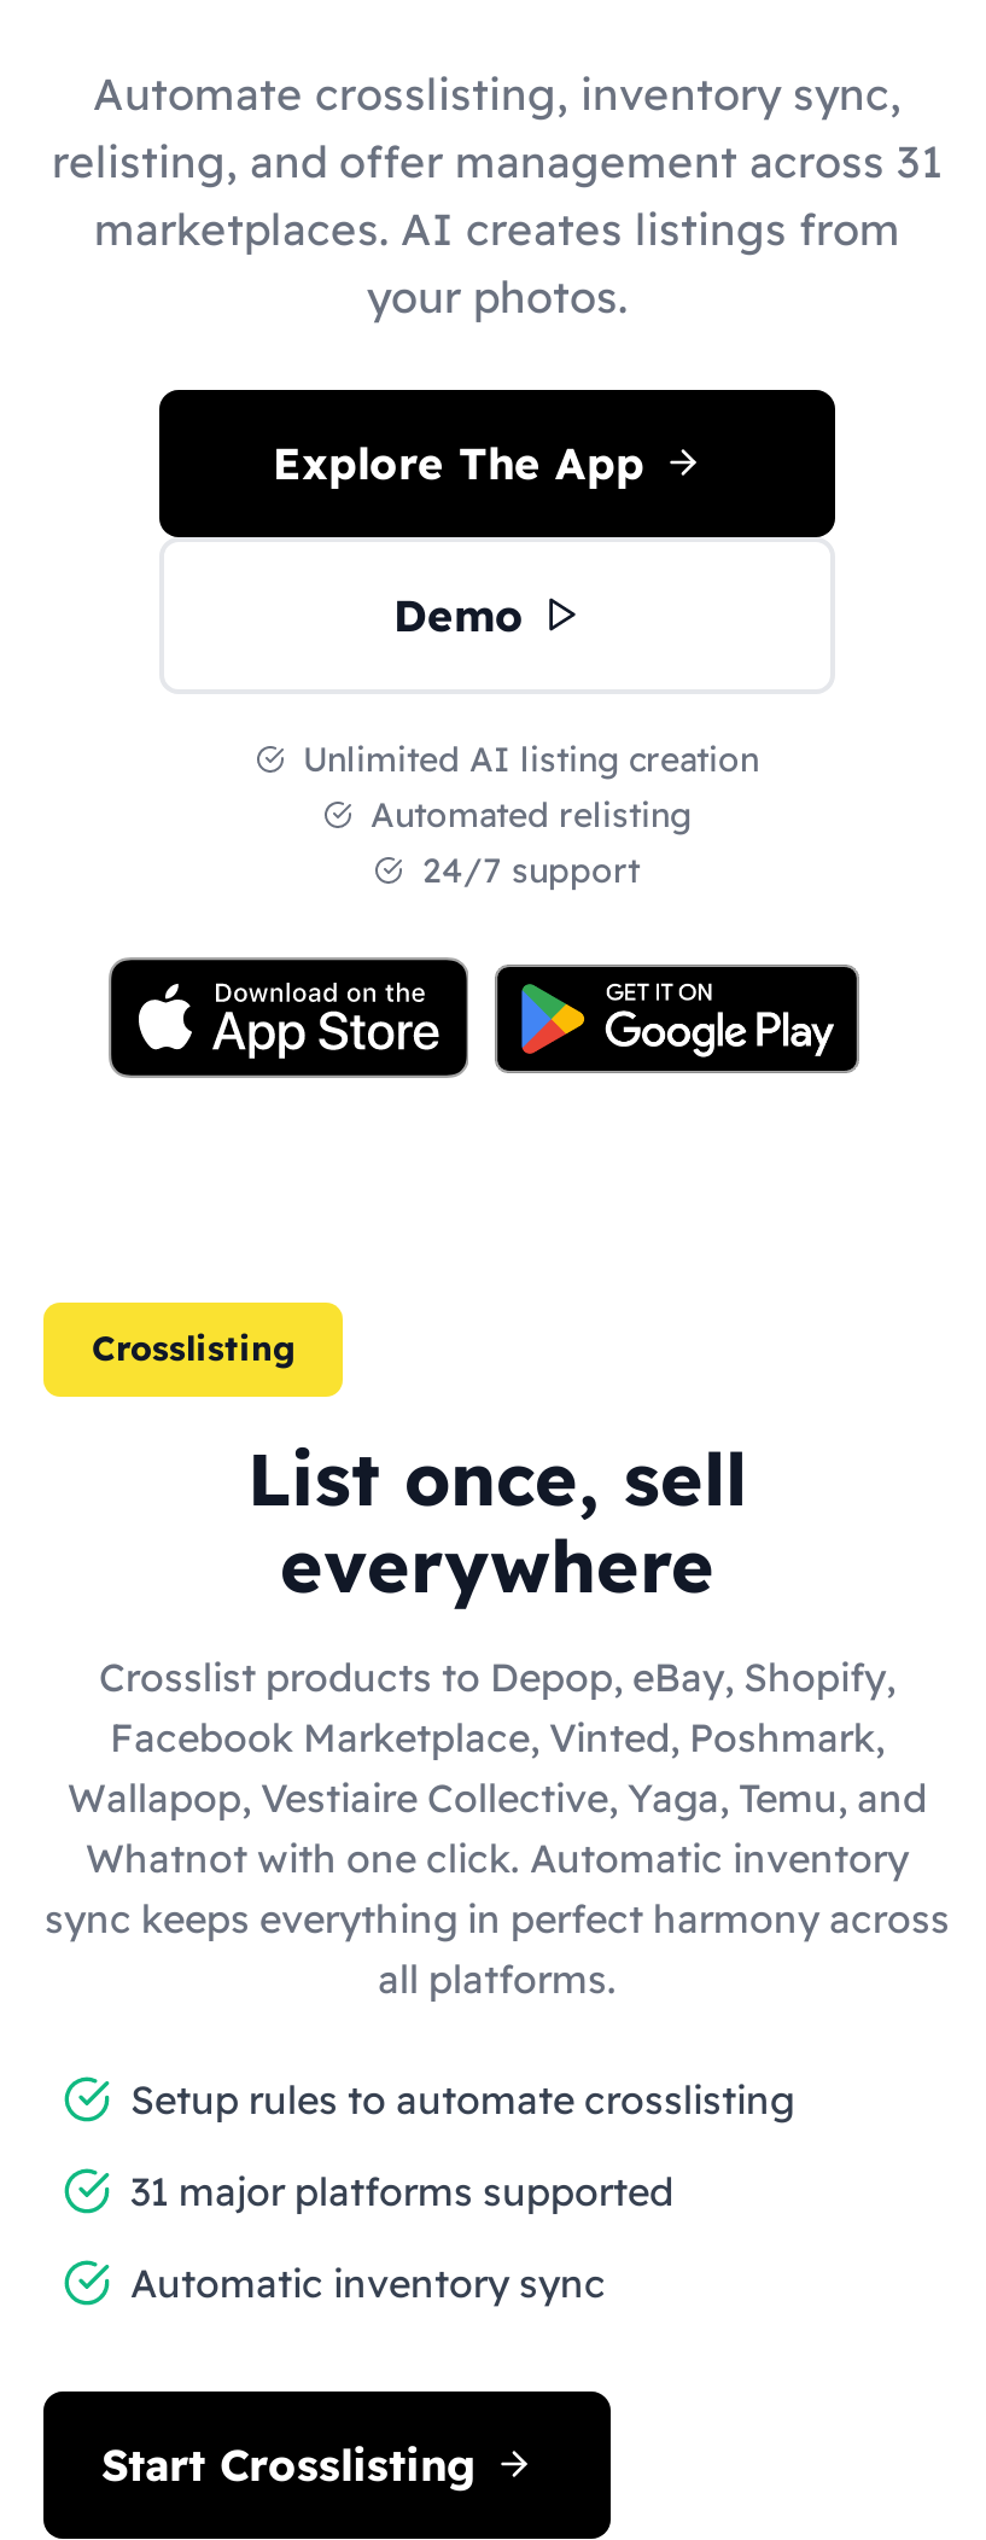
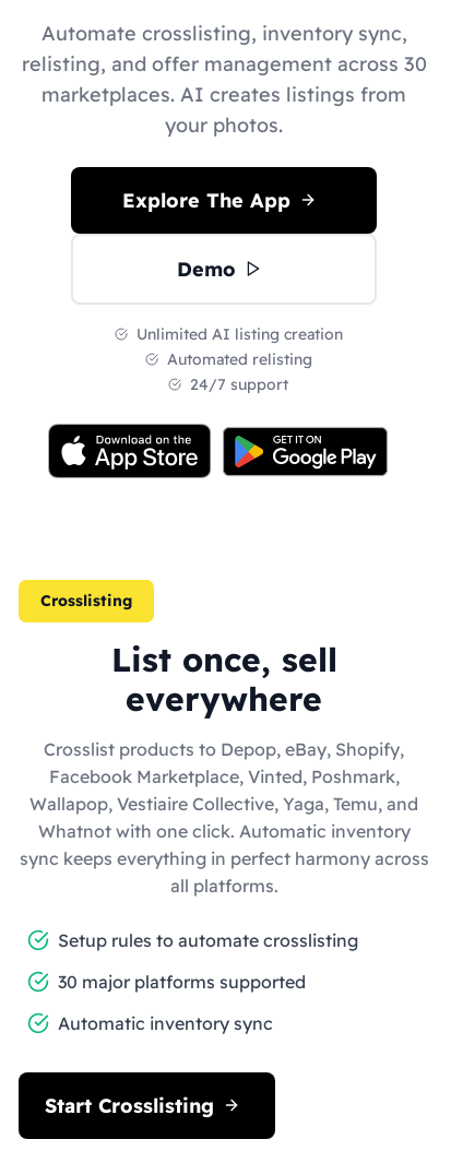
- relisting, and offer management across 31
+ relisting, and offer management across 30

- 31 major platforms supported
+ 30 major platforms supported
